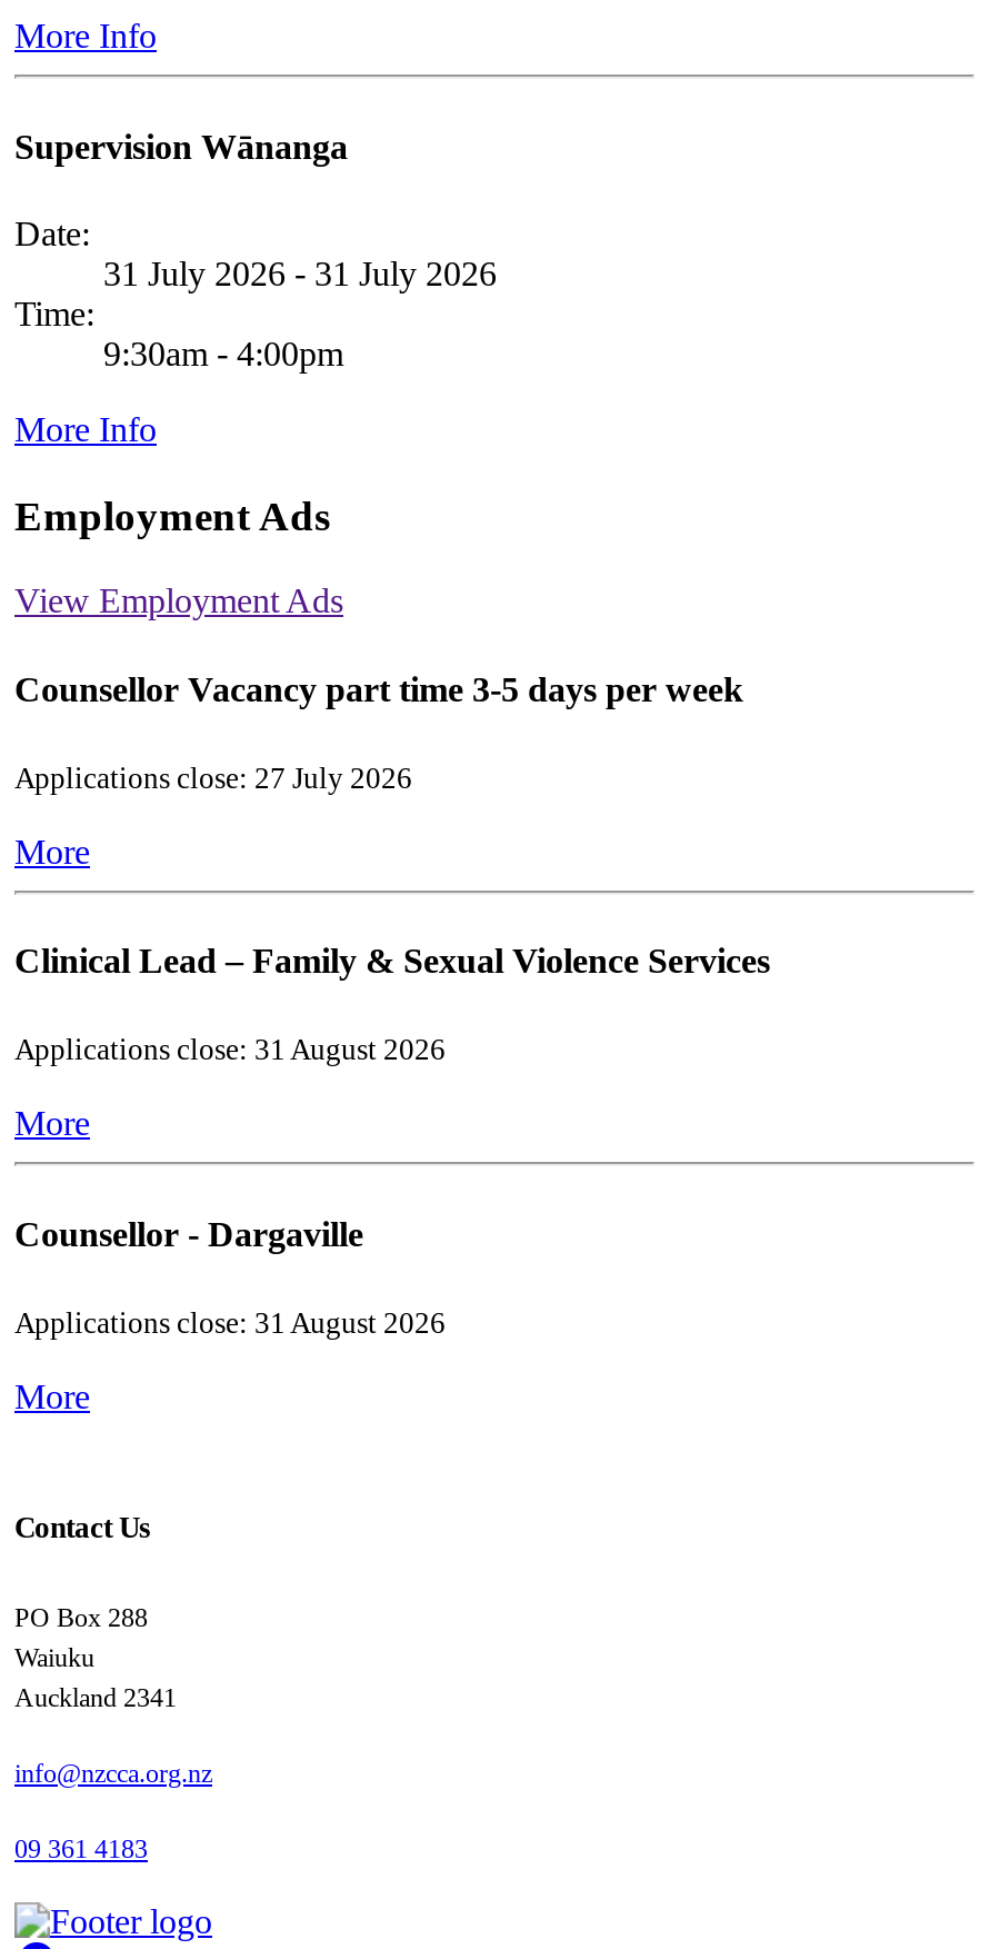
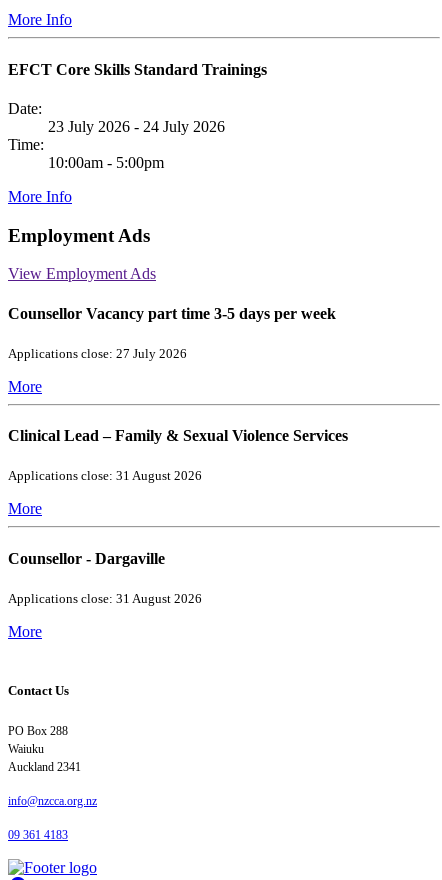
- Supervision Wānanga
+ EFCT Core Skills Standard Trainings

- 31 July 2026 - 31 July 2026
+ 23 July 2026 - 24 July 2026

- 9:30am - 4:00pm
+ 10:00am - 5:00pm
